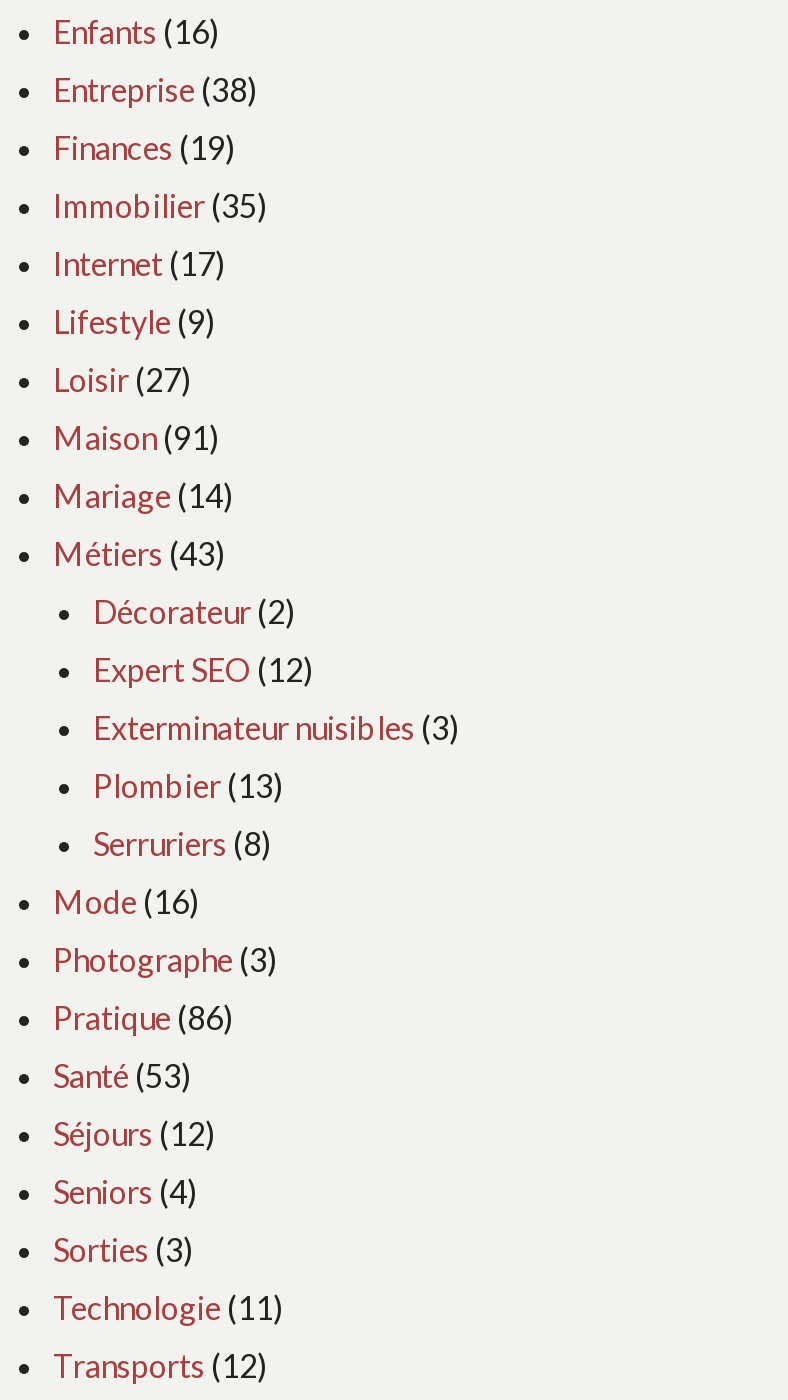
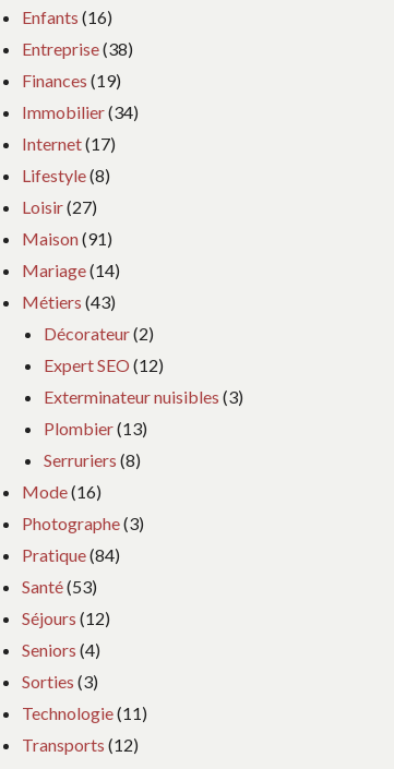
- Immobilier (35)
+ Immobilier (34)

- Lifestyle (9)
+ Lifestyle (8)

- Pratique (86)
+ Pratique (84)
